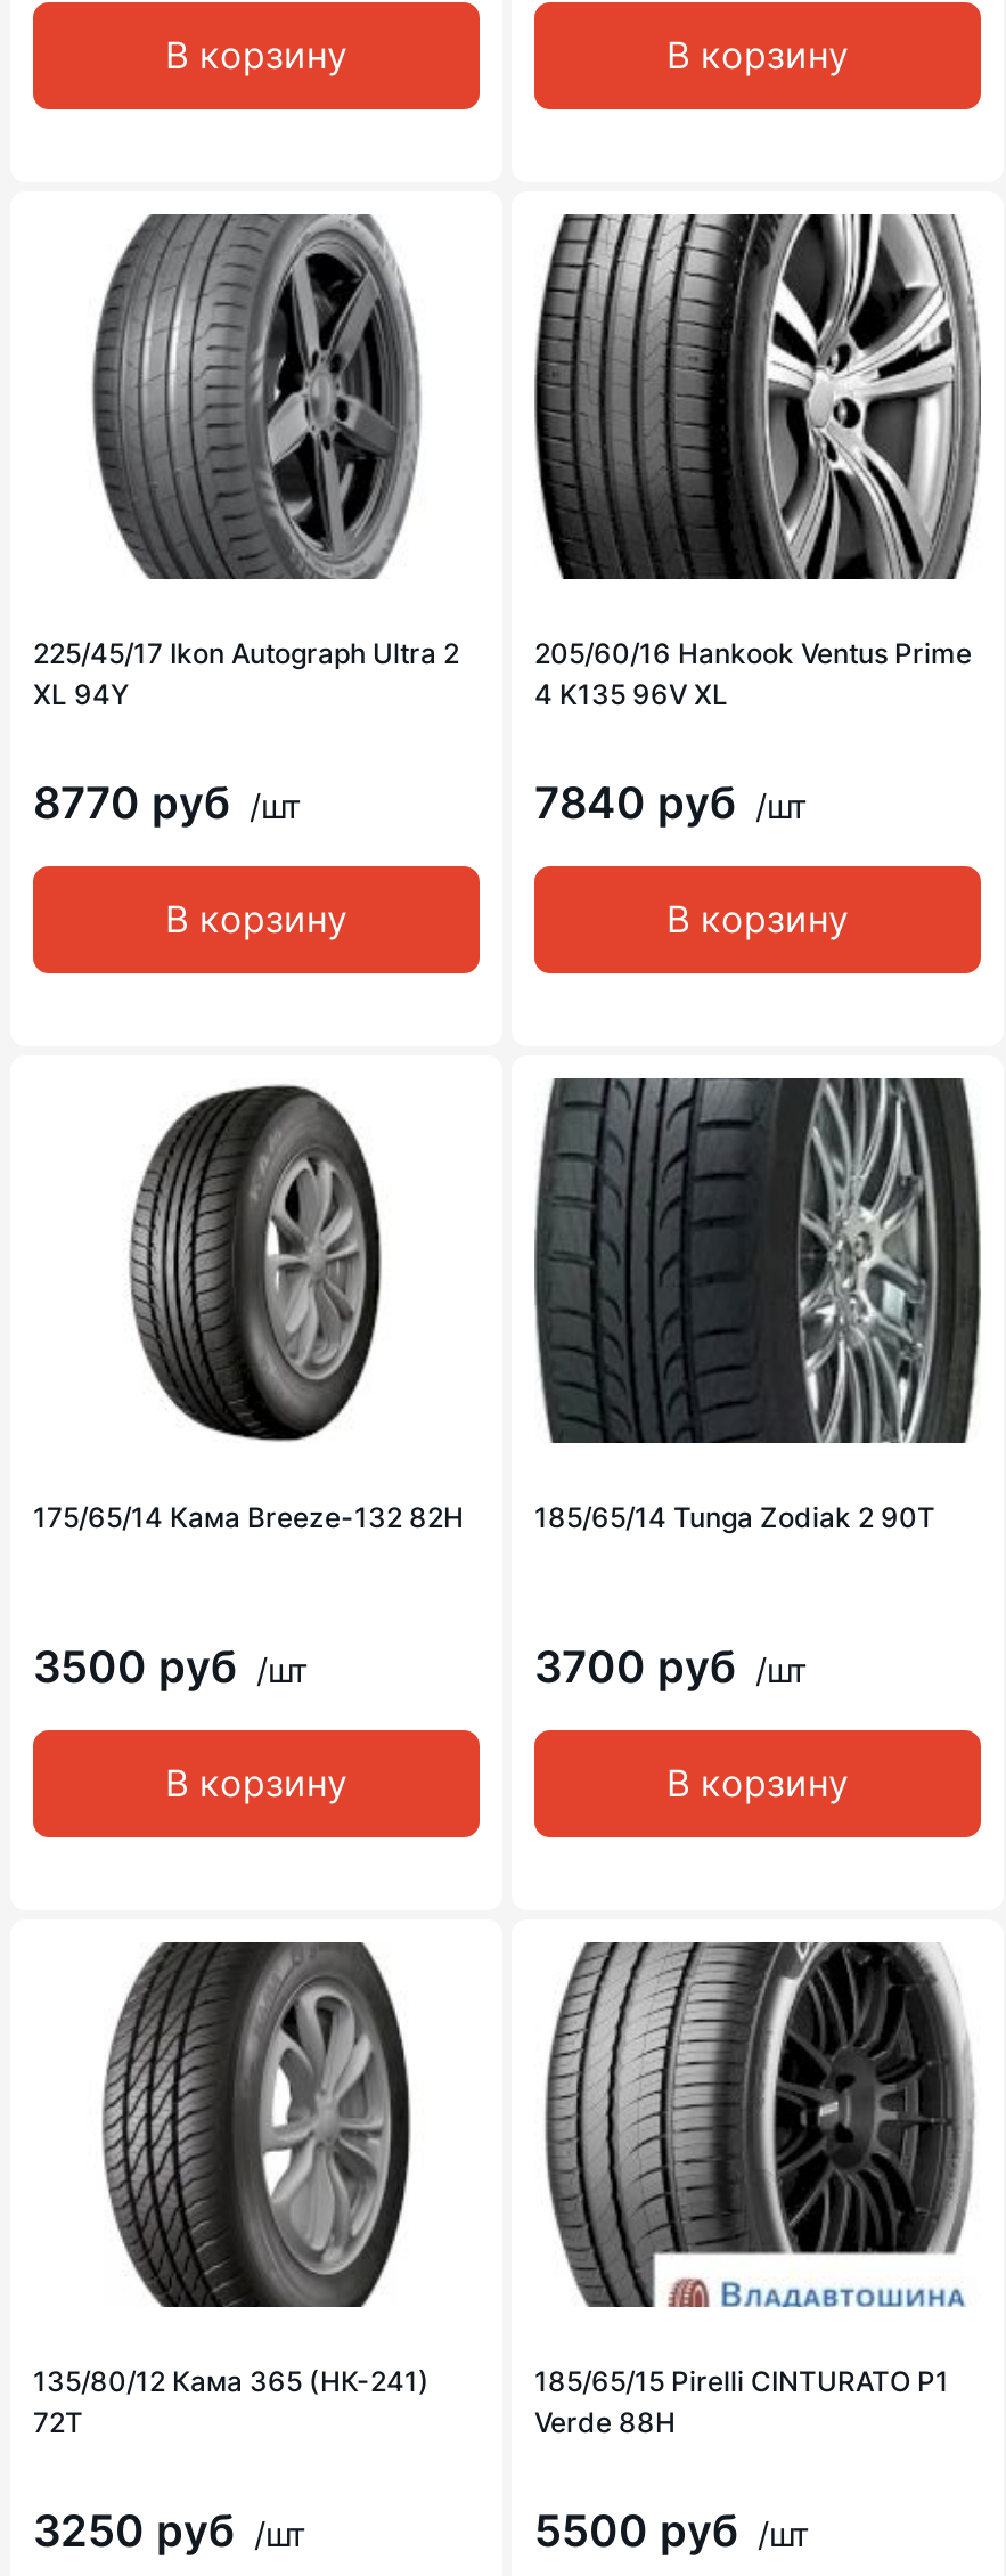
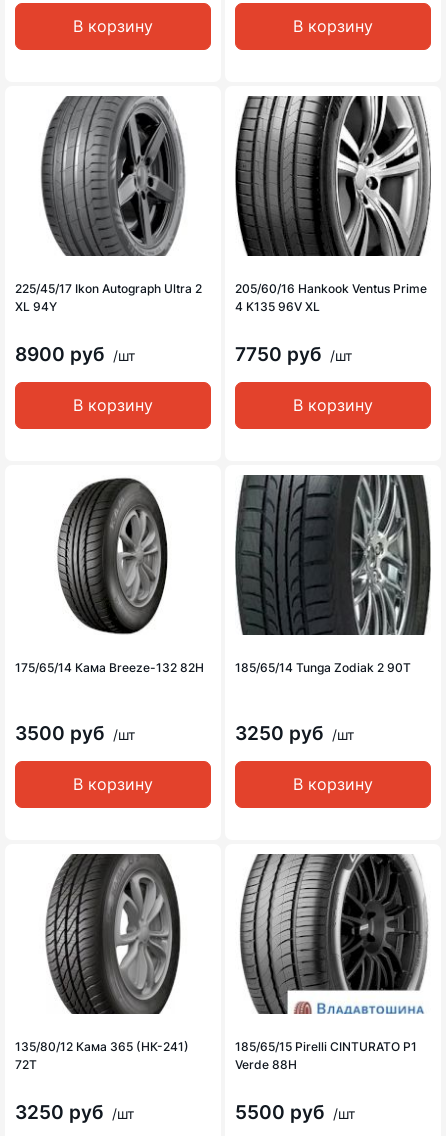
- 8770 руб /шт
+ 8900 руб /шт

- 7840 руб /шт
+ 7750 руб /шт

- 3700 руб /шт
+ 3250 руб /шт
